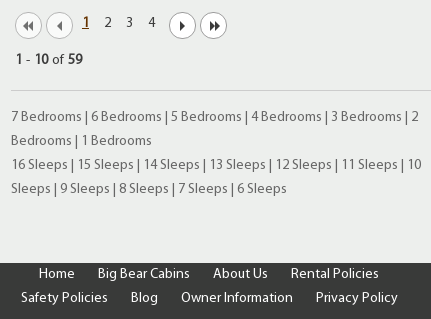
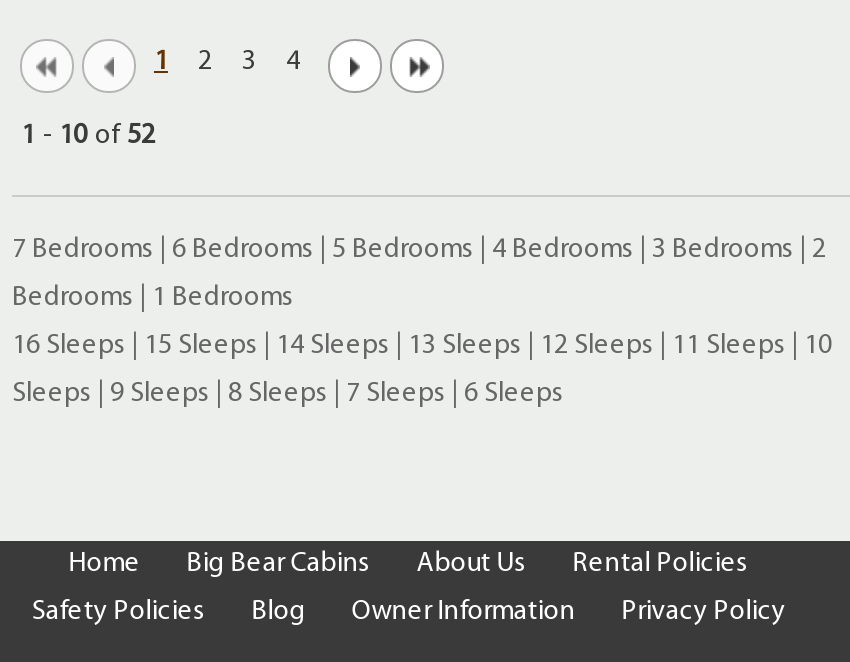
- 1 - 10 of 59
+ 1 - 10 of 52
